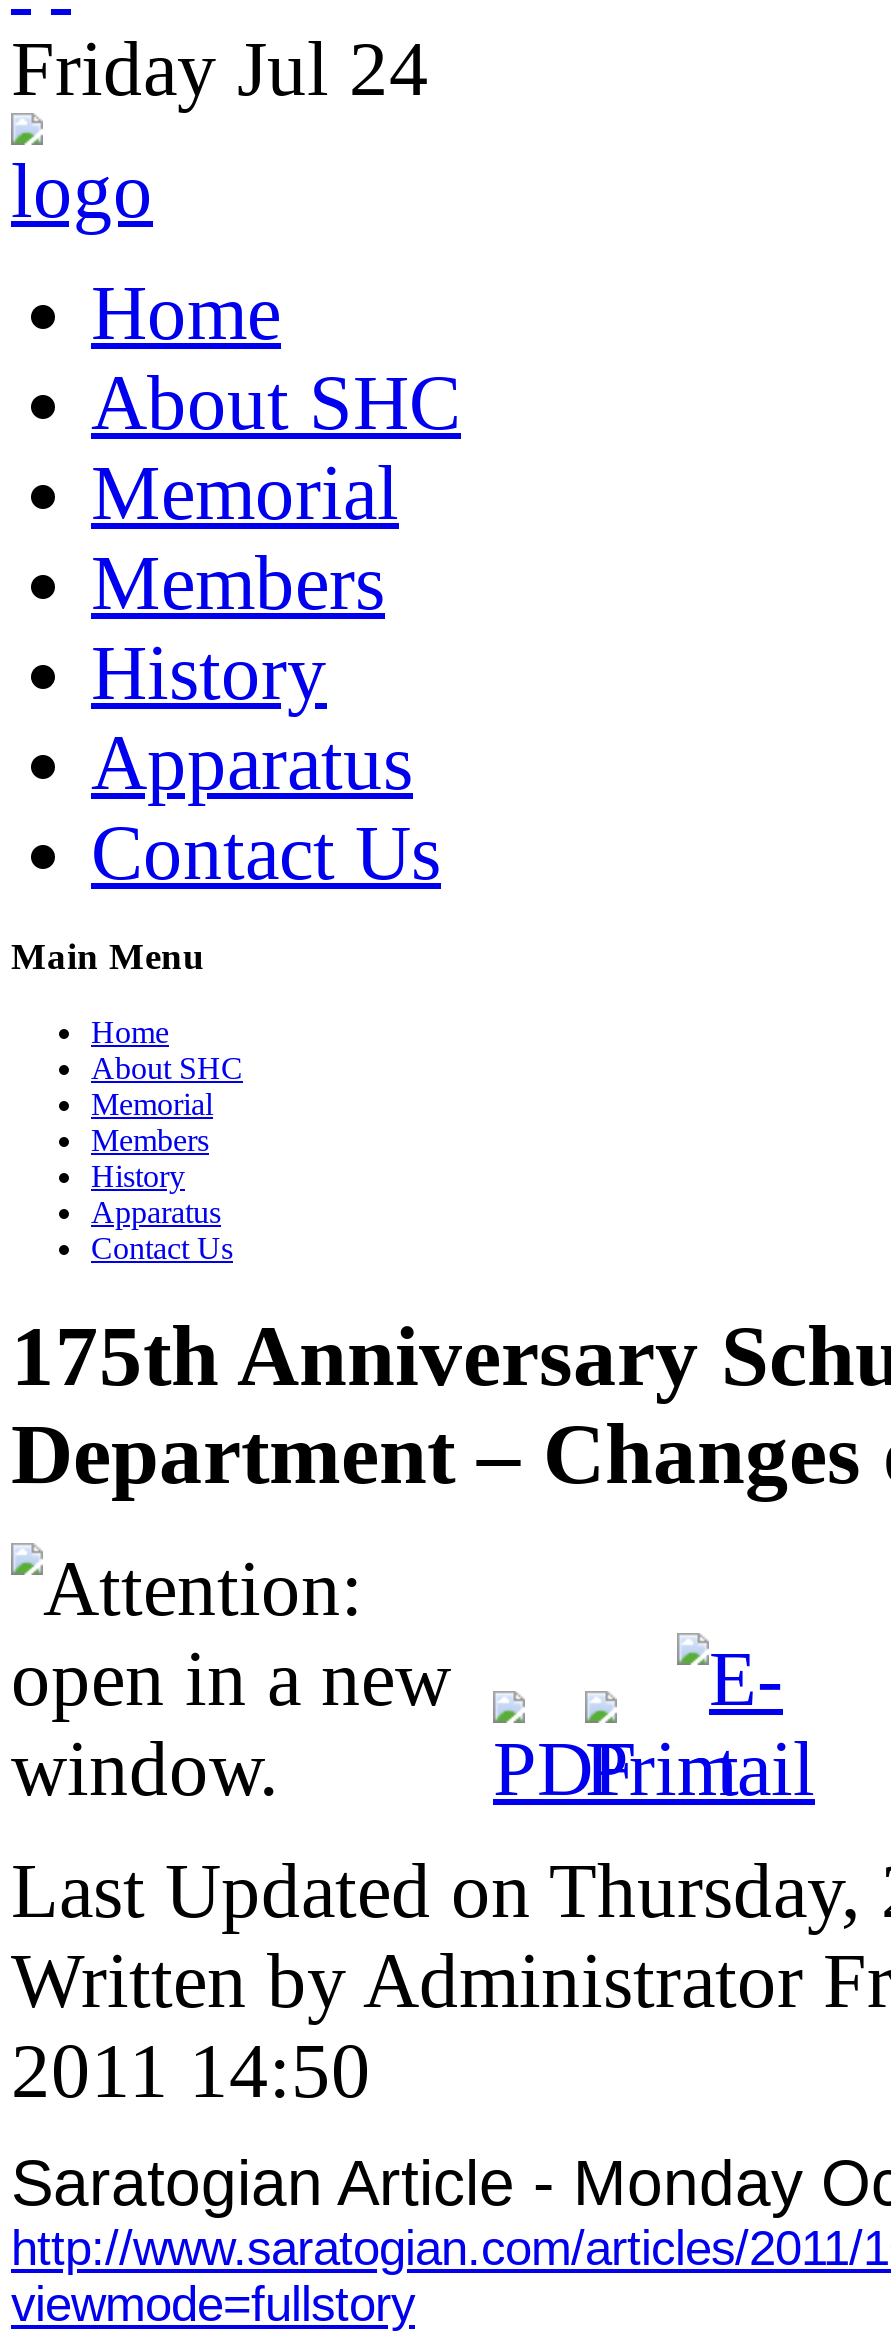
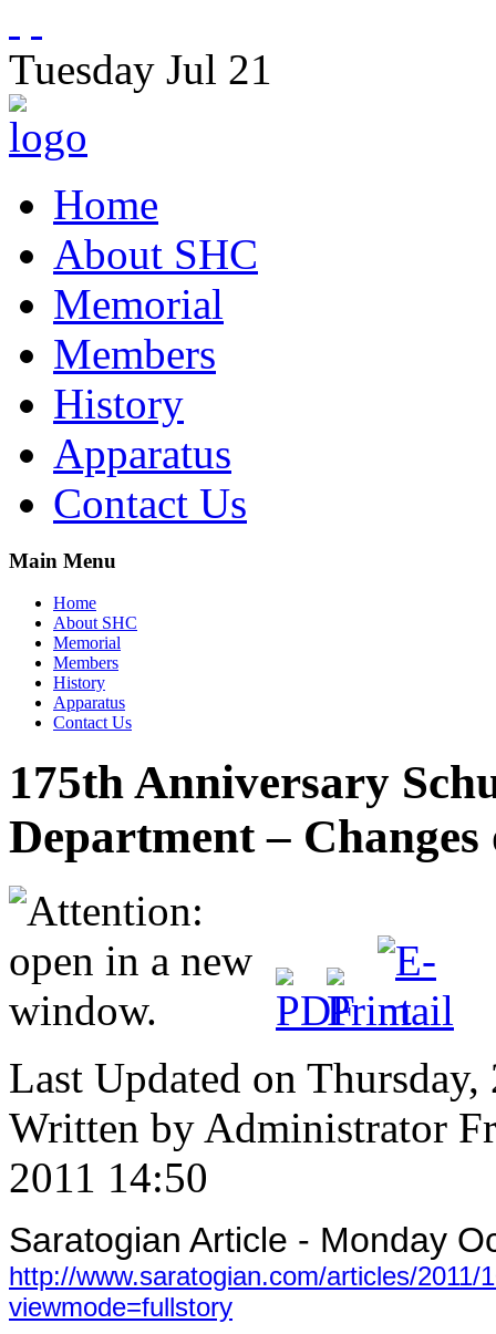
- Friday Jul 24
+ Tuesday Jul 21
